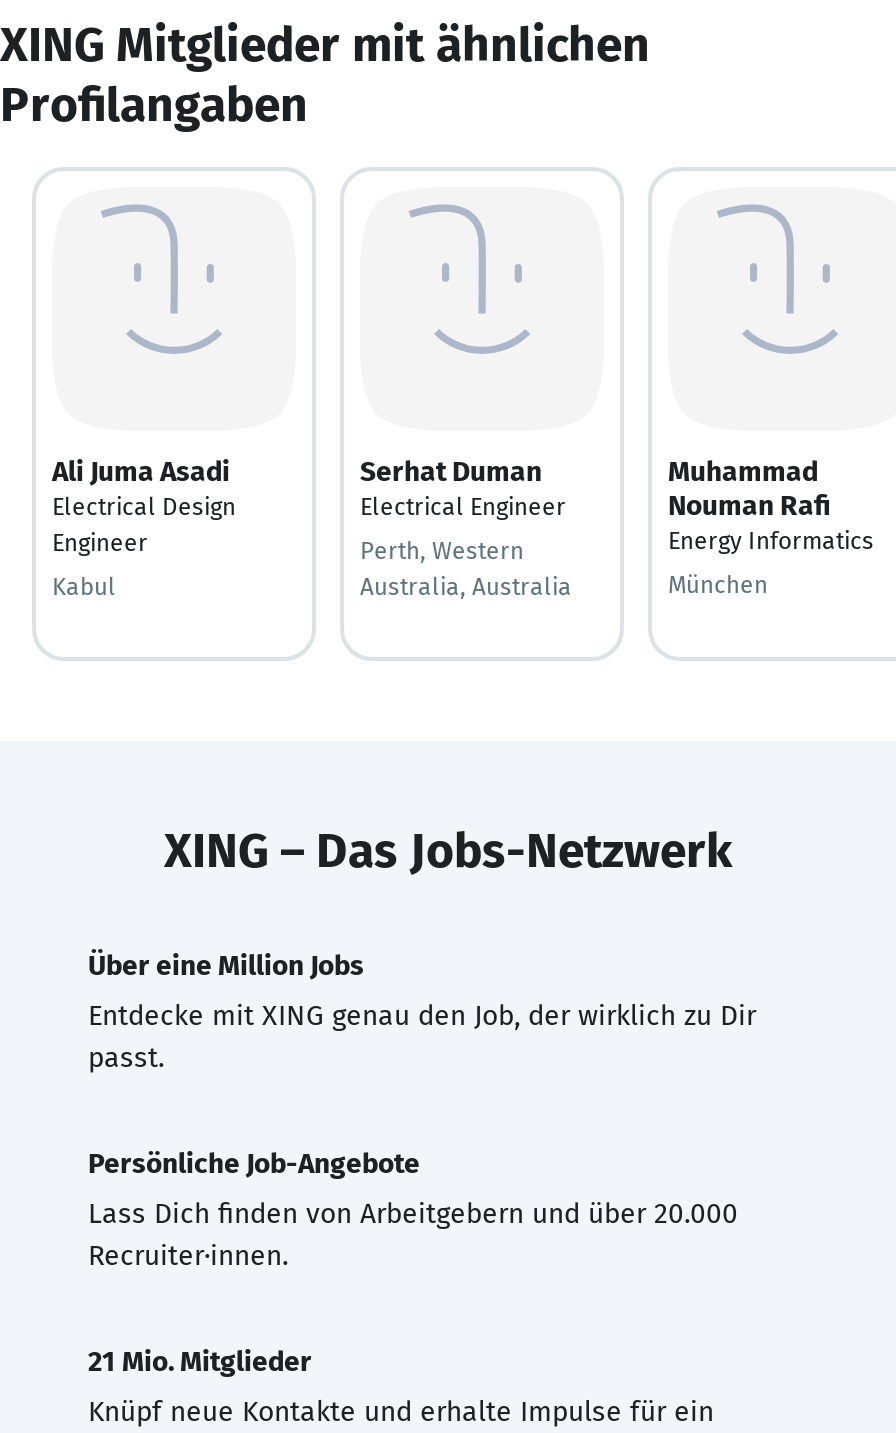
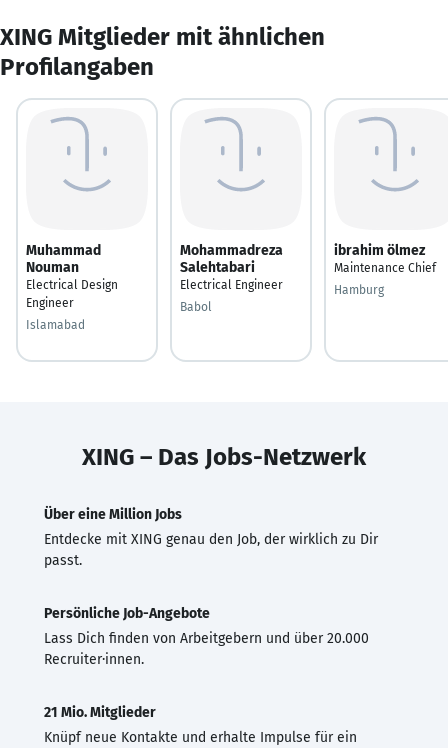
- Ali Juma Asadi
+ Muhammad
+ Nouman

- Serhat Duman
+ Mohammadreza
+ Salehtabari

- Muhammad
- Nouman Rafi
- Energy Informatics
+ ibrahim ölmez
+ Maintenance Chief

- Perth, Western
- Australia, Australia
+ Babol

- Kabul
+ Islamabad

- München
+ Hamburg
